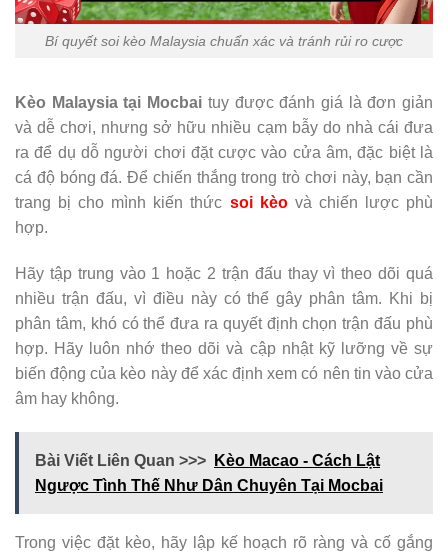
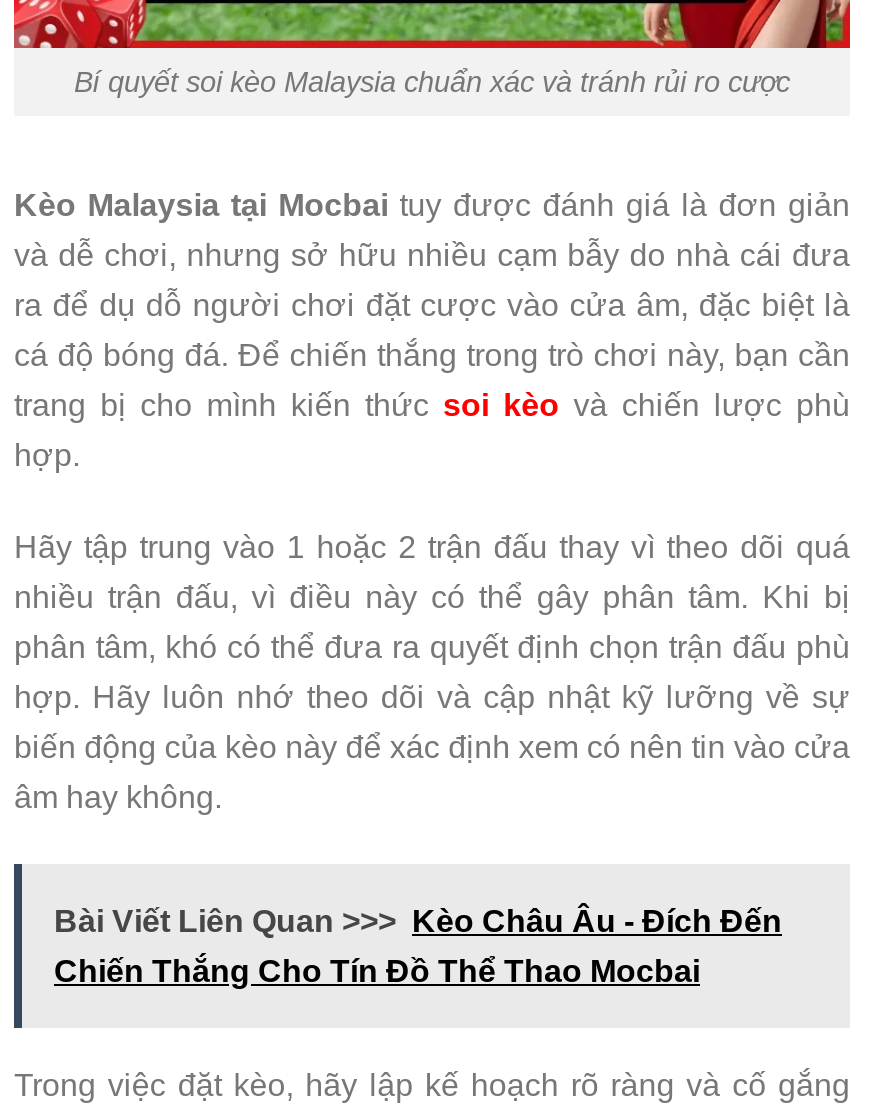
- Bài Viết Liên Quan >>> Kèo Macao - Cách Lật
+ Bài Viết Liên Quan >>> Kèo Châu Âu - Đích Đến

- Ngược Tình Thế Như Dân Chuyên Tại Mocbai
+ Chiến Thắng Cho Tín Đồ Thể Thao Mocbai
